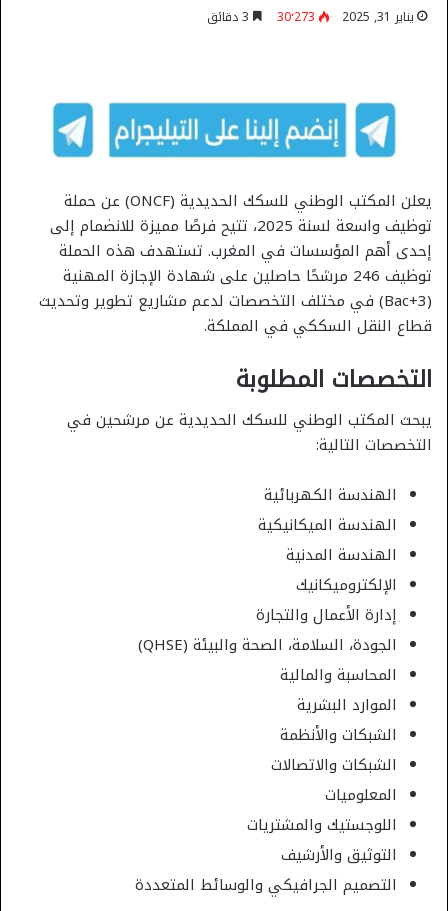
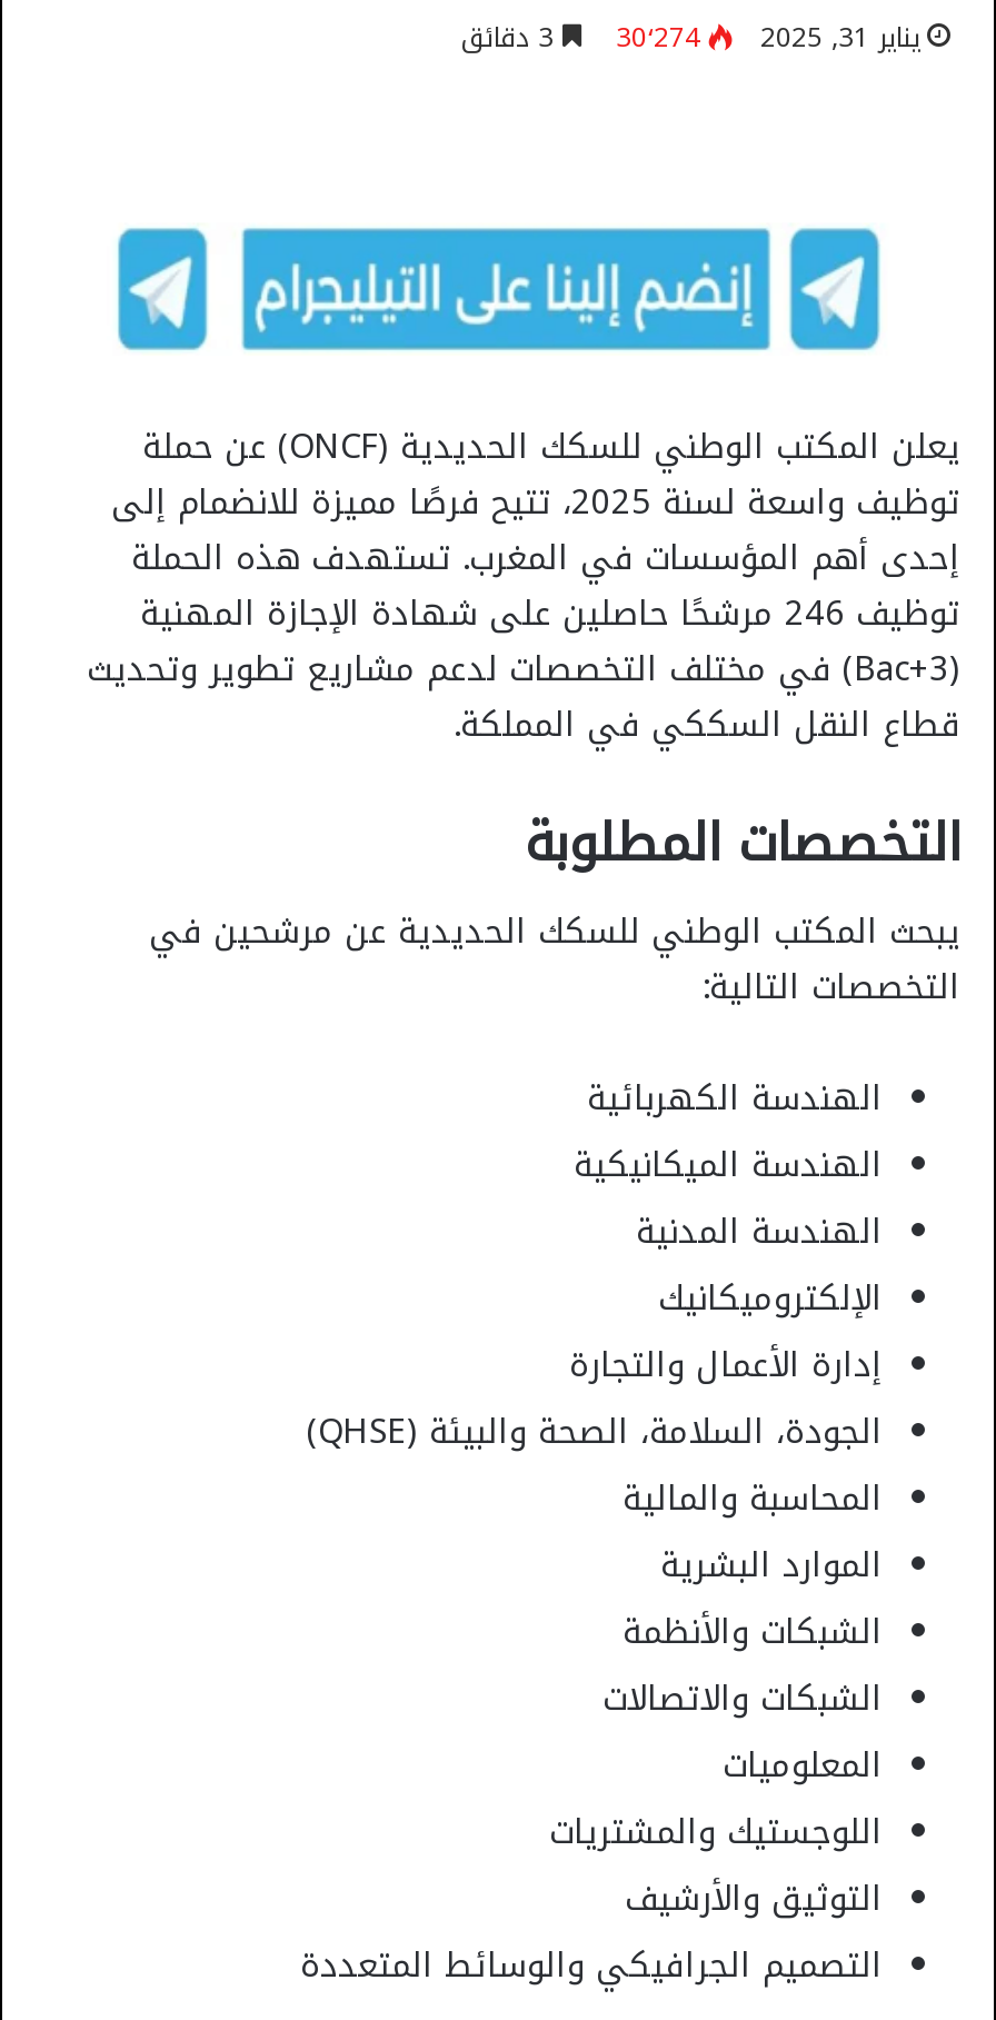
- 30٬273
+ 30٬274
